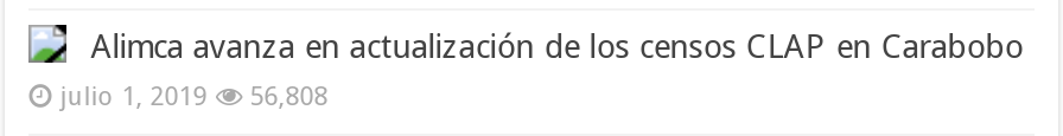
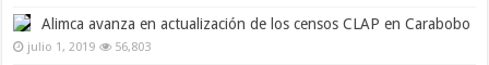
- julio 1, 2019 56,808
+ julio 1, 2019 56,803
